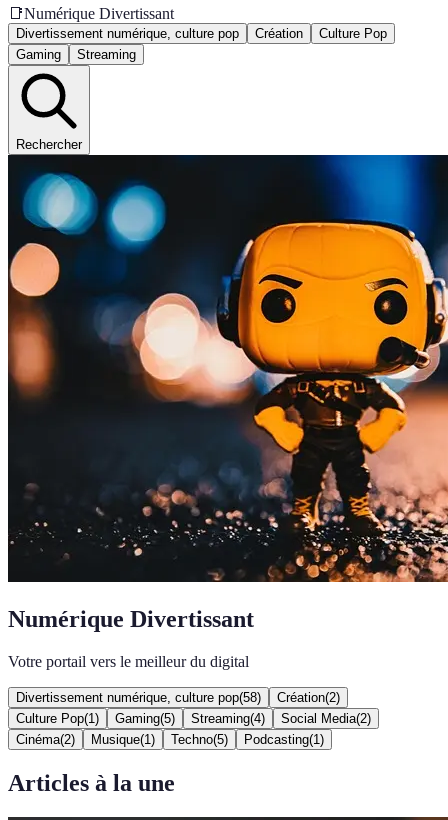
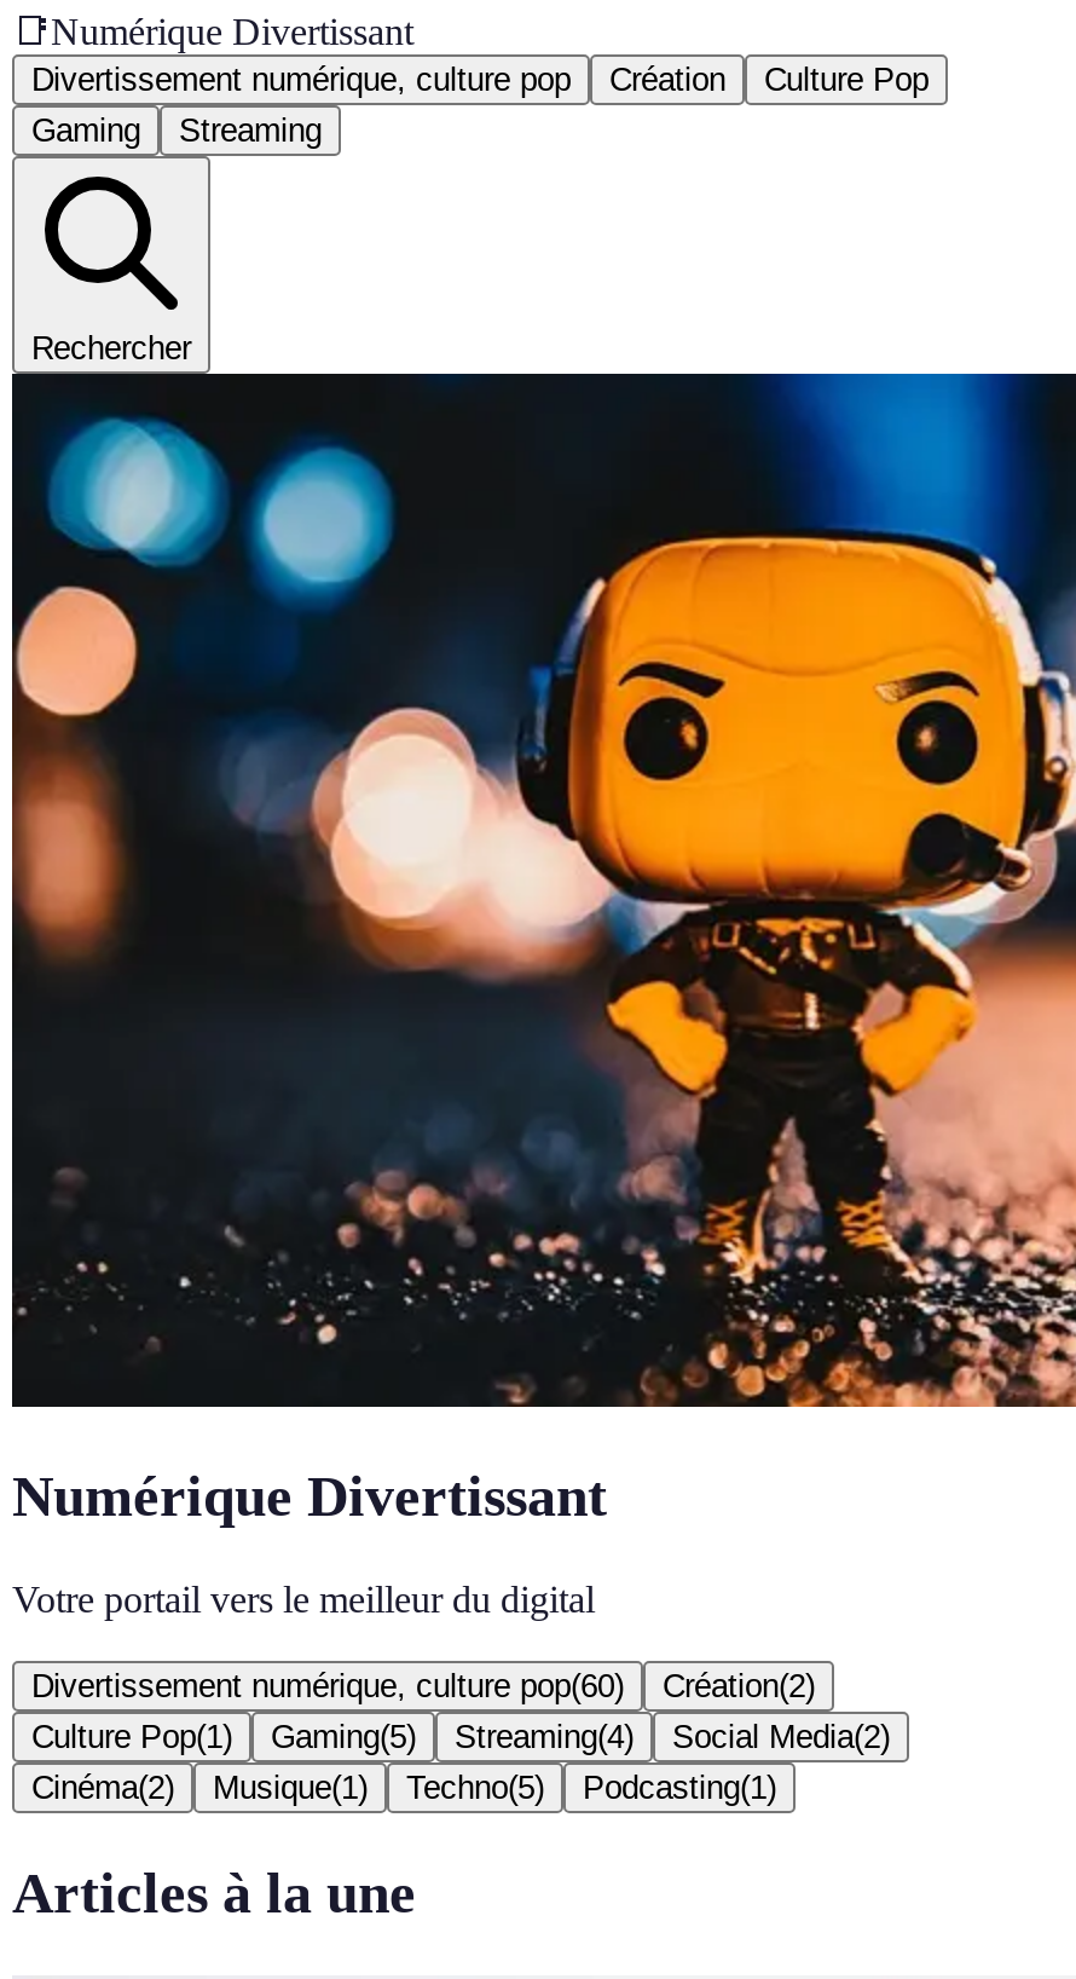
- Divertissement numérique, culture pop(58)
+ Divertissement numérique, culture pop(60)
